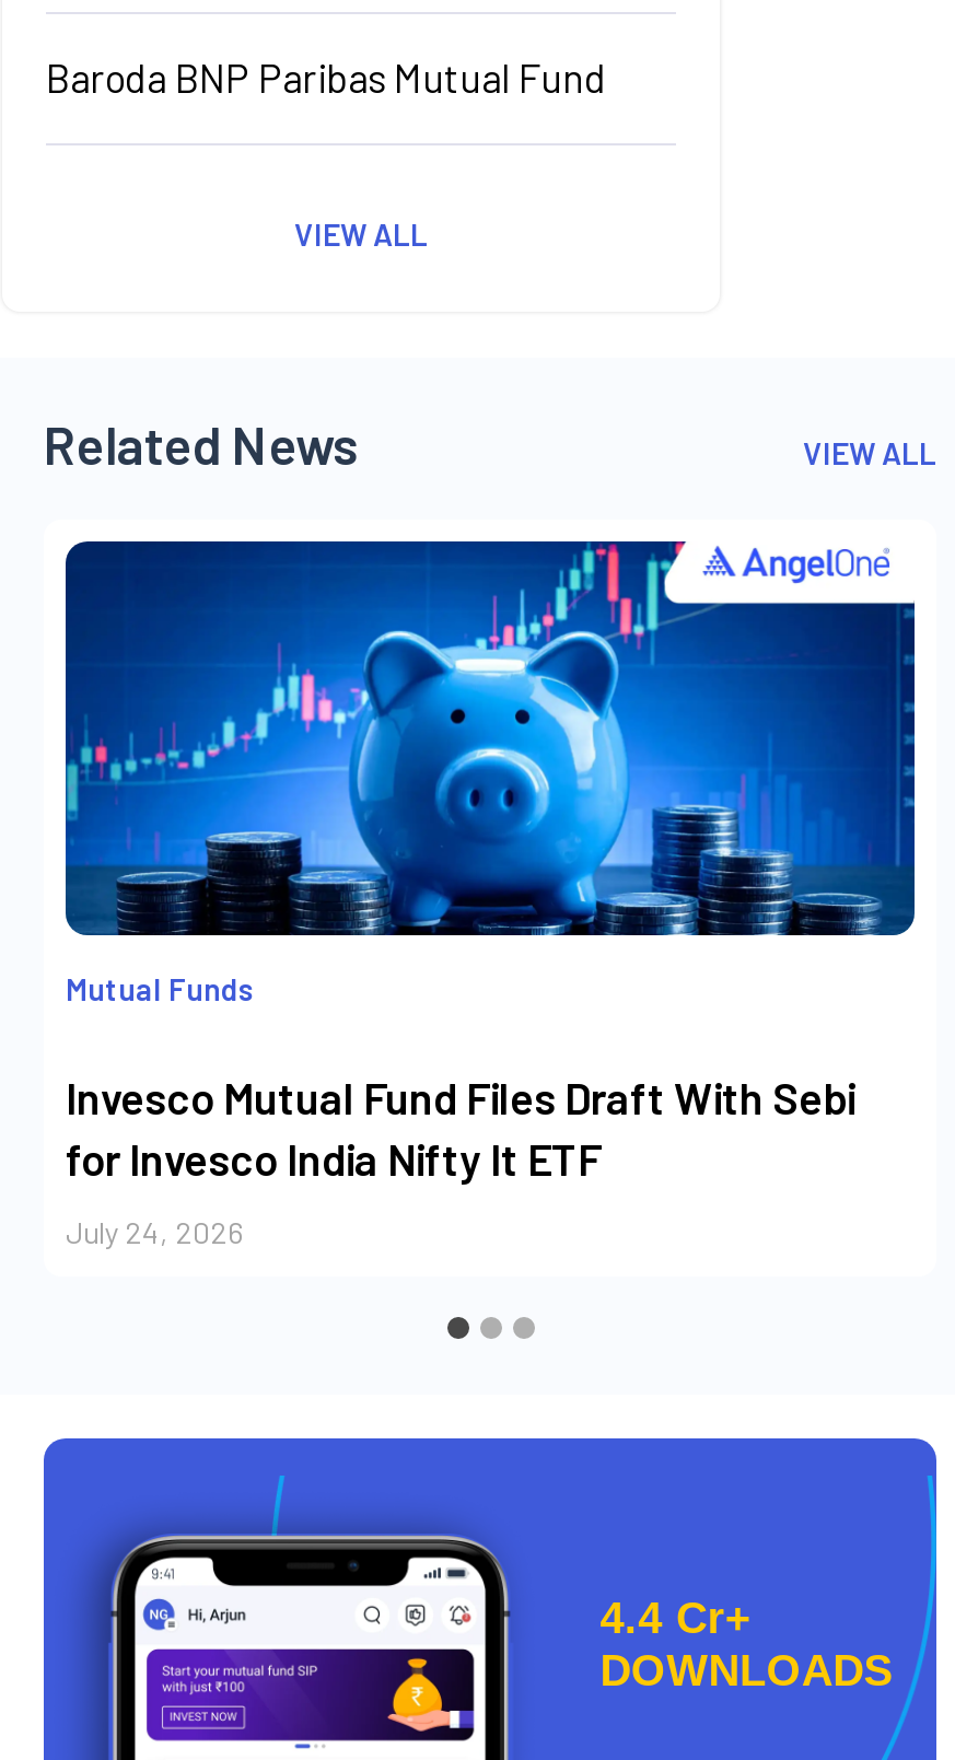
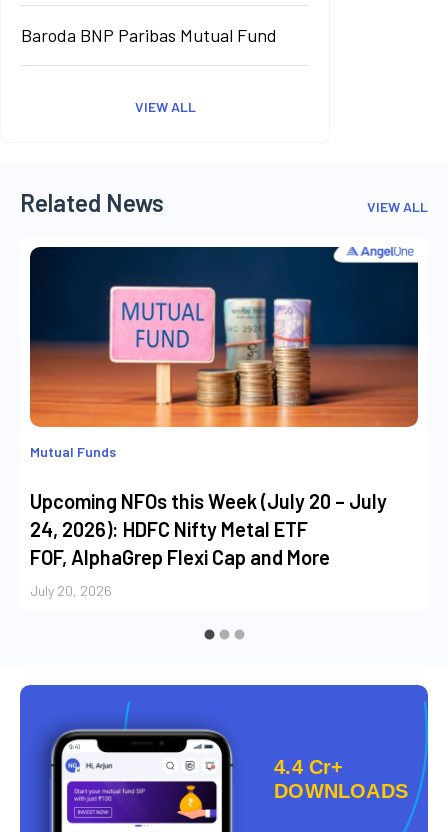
- [image]
+ [image]

- Invesco Mutual Fund Files Draft With Sebi
- for Invesco India Nifty It ETF
+ Upcoming NFOs this Week (July 20 – July
+ 24, 2026): HDFC Nifty Metal ETF
+ FOF, AlphaGrep Flexi Cap and More

- July 24, 2026
+ July 20, 2026
